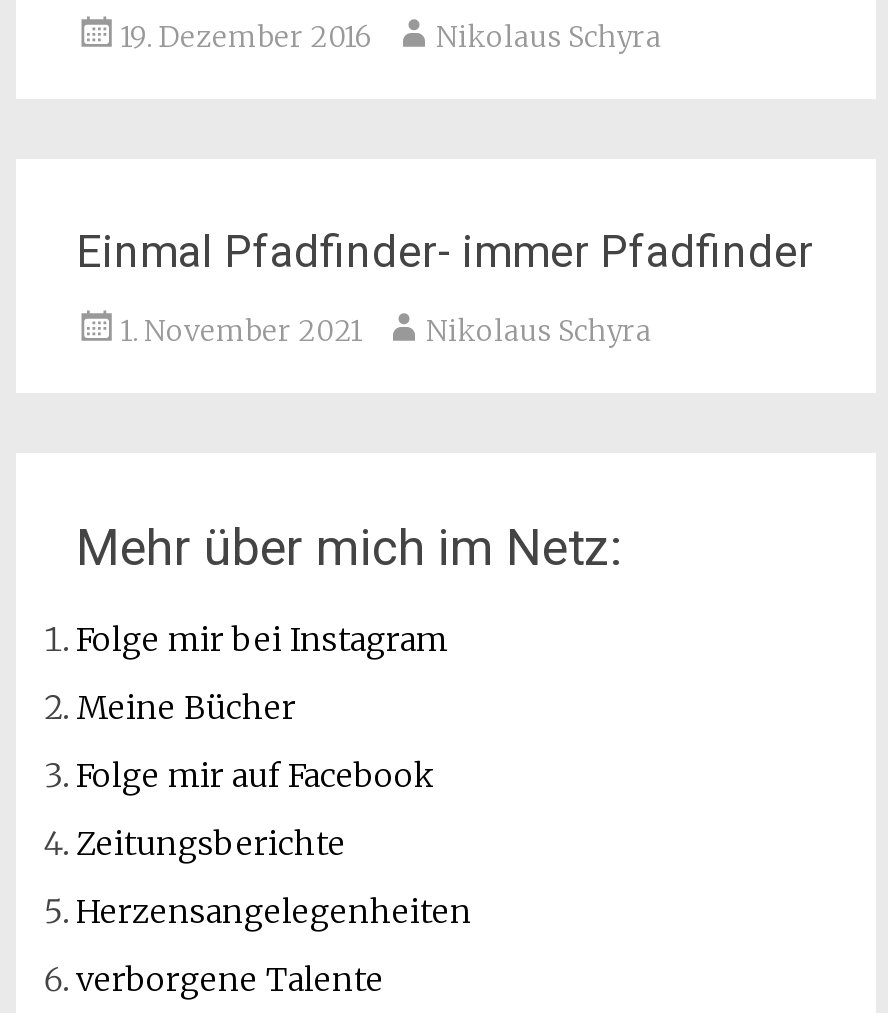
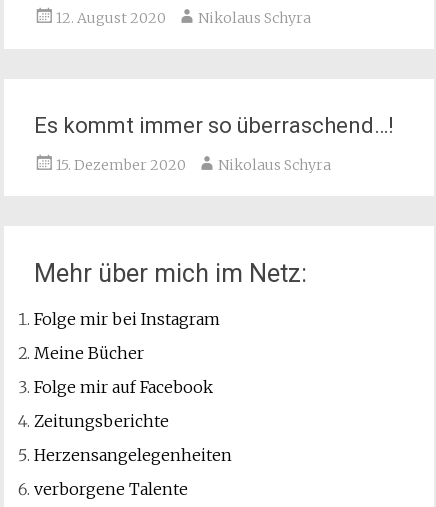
- 19. Dezember 2016 Nikolaus Schyra
+ 12. August 2020 Nikolaus Schyra

- Einmal Pfadfinder- immer Pfadfinder
+ Es kommt immer so überraschend…!

- 1. November 2021 Nikolaus Schyra
+ 15. Dezember 2020 Nikolaus Schyra
